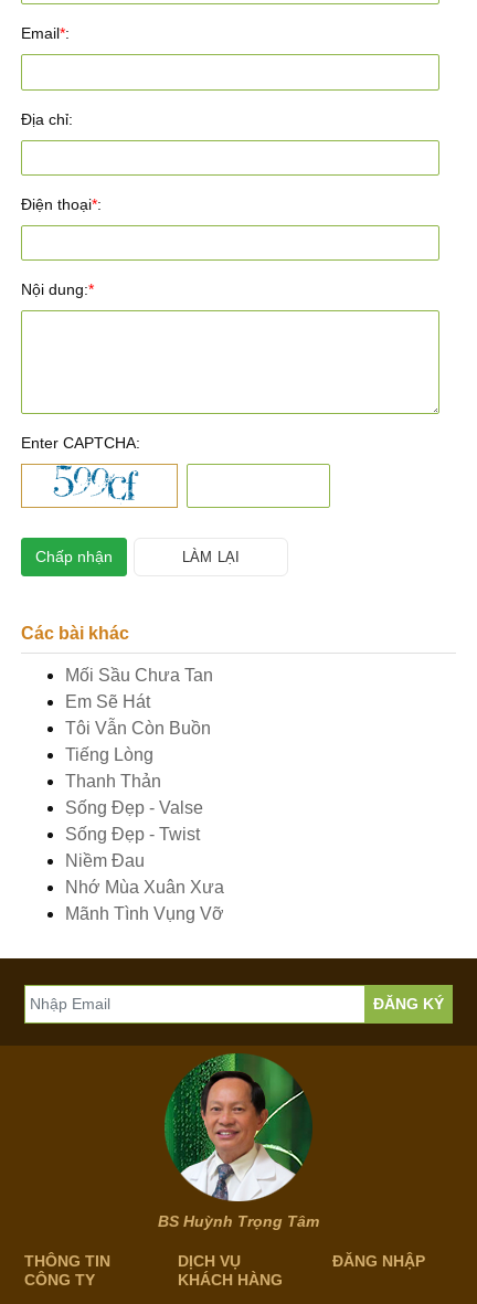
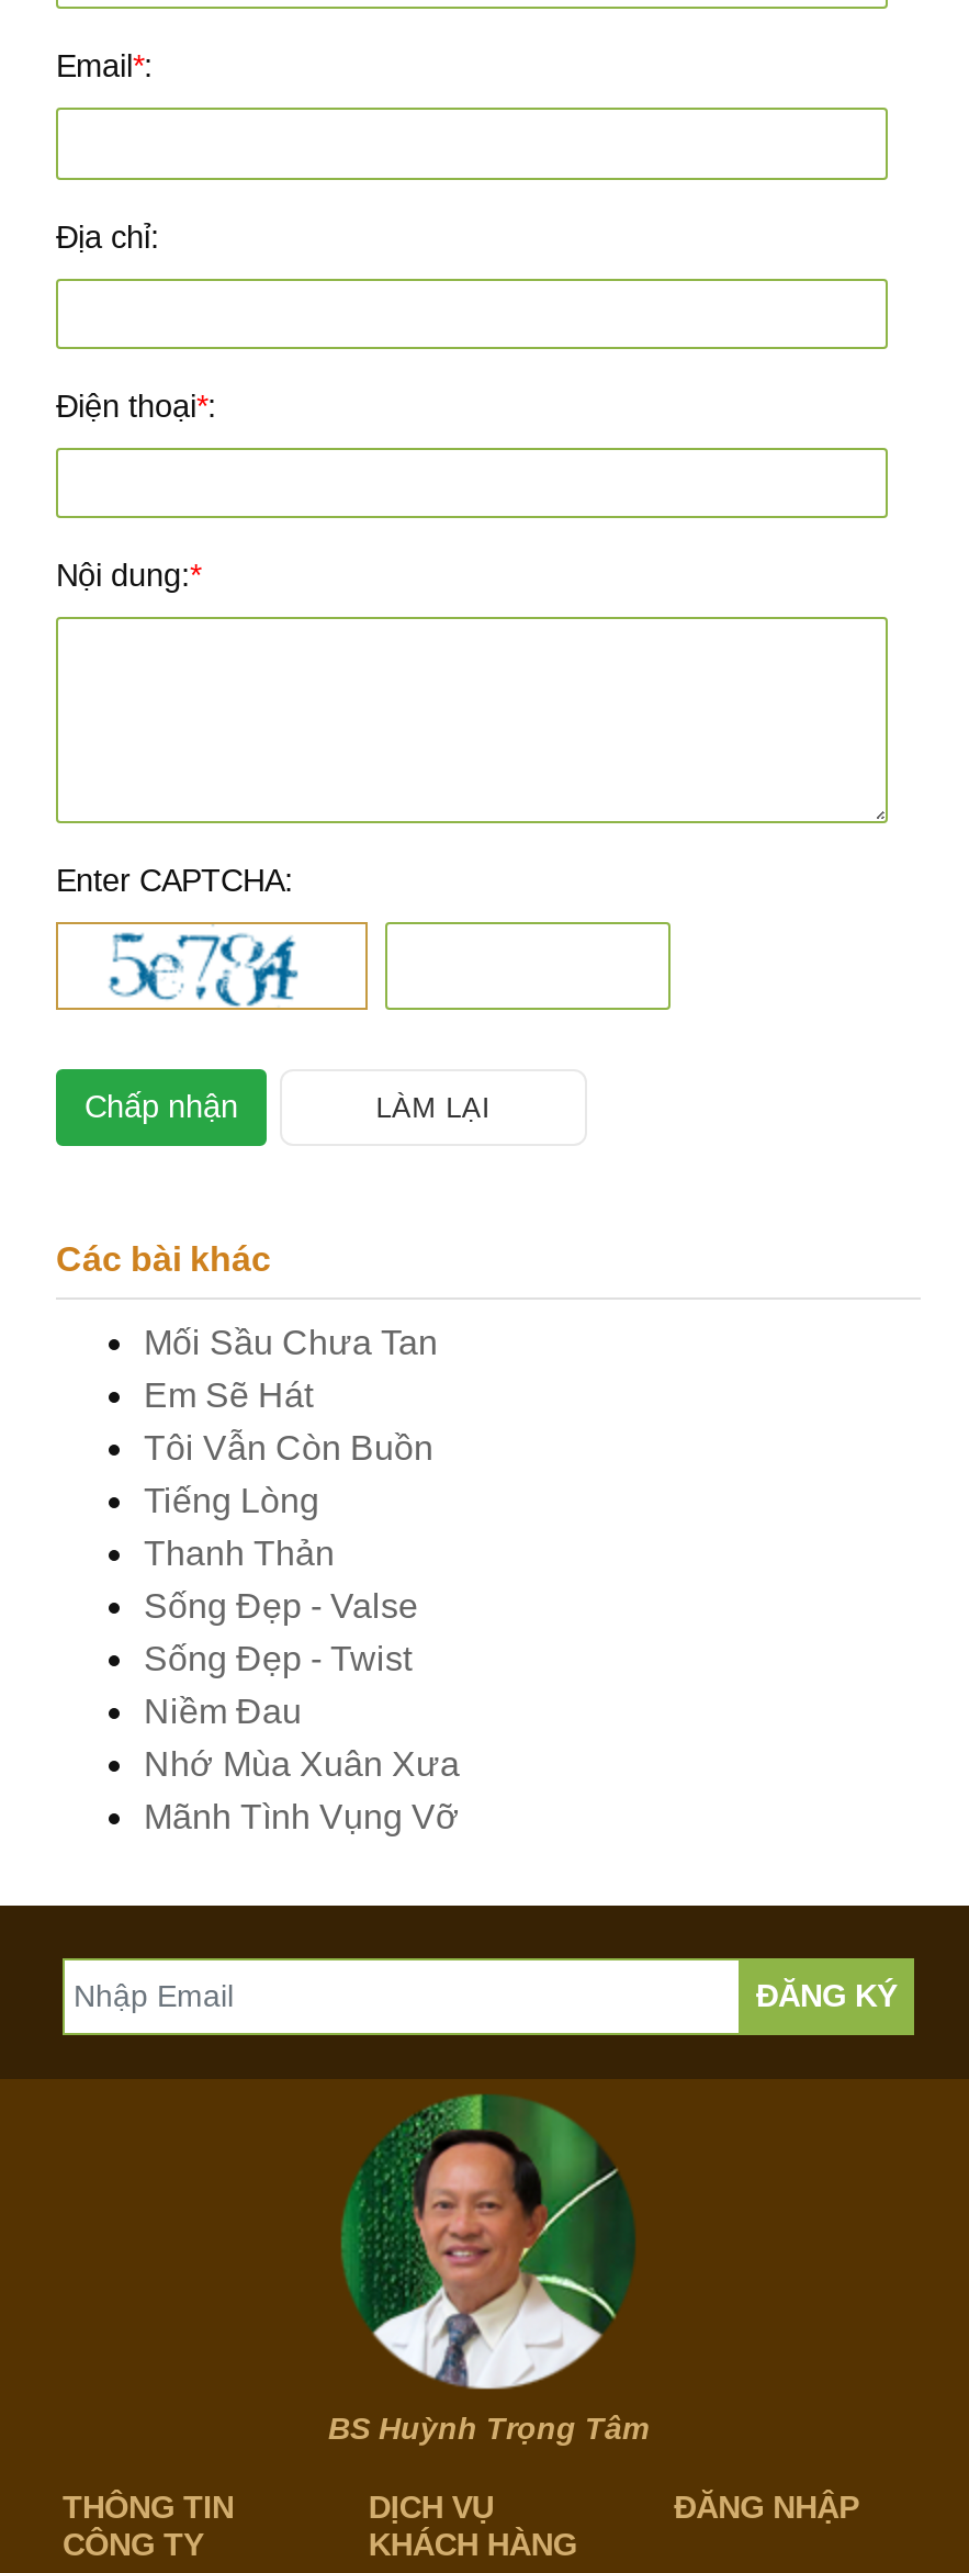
- [image]
+ [image]
